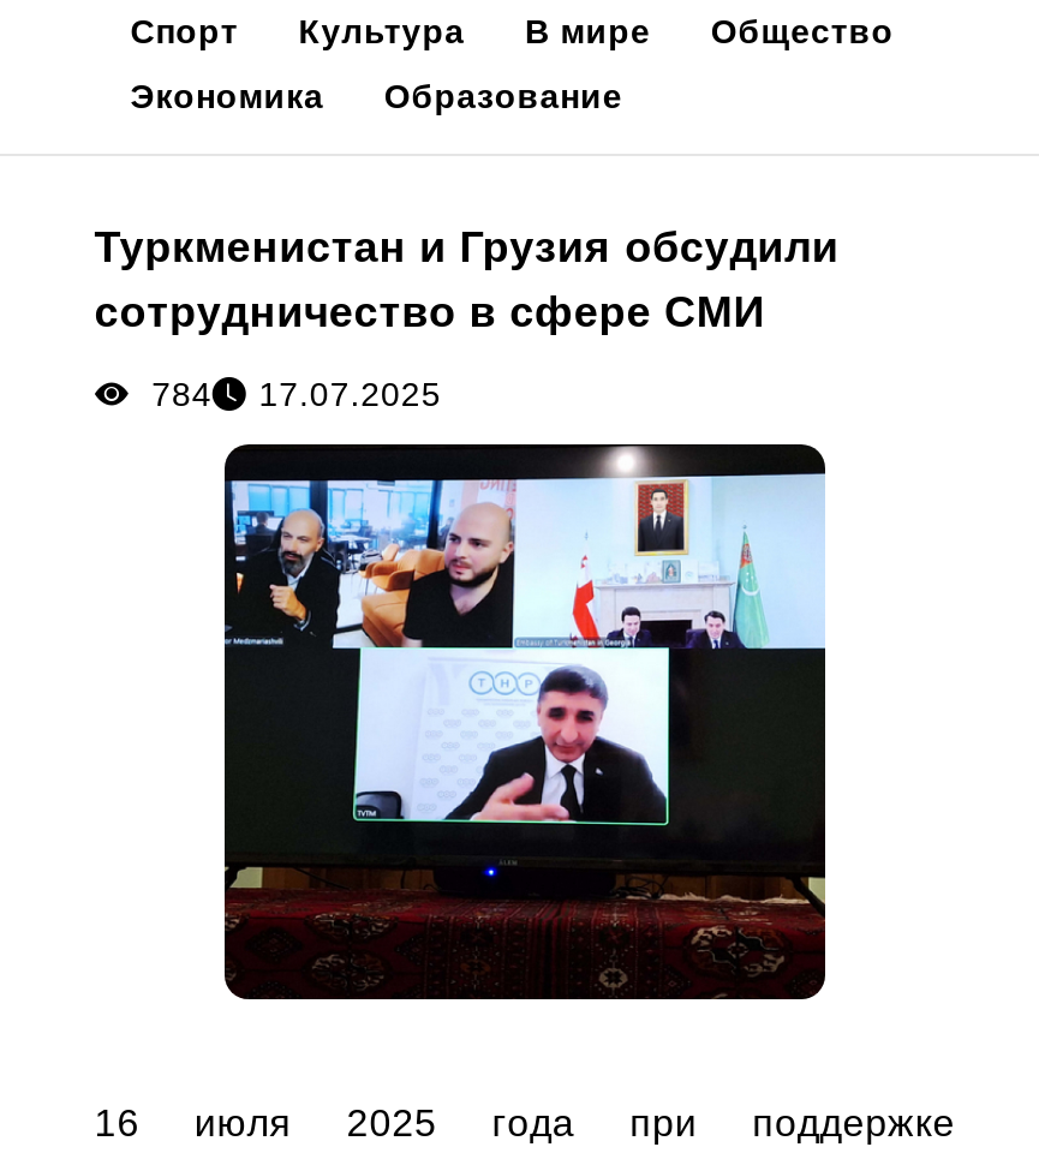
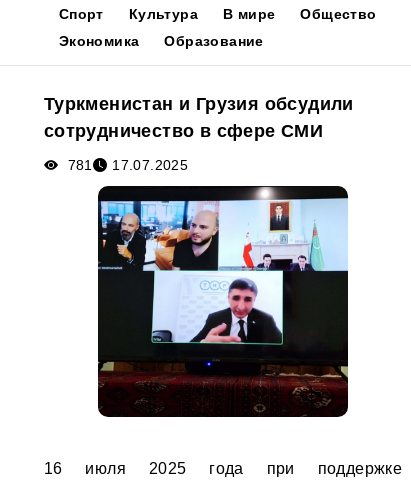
- 784 17.07.2025
+ 781 17.07.2025
